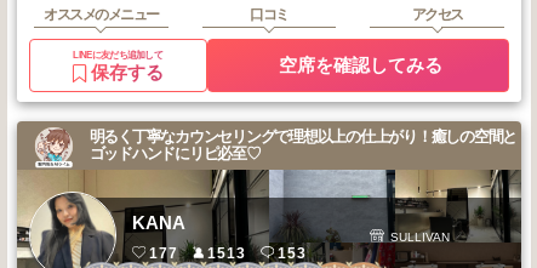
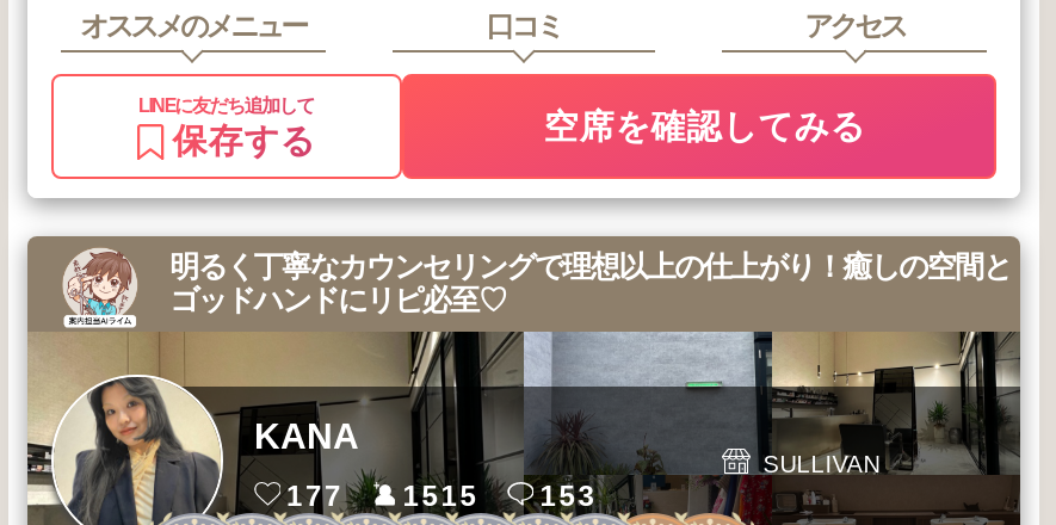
- 1513
+ 1515
